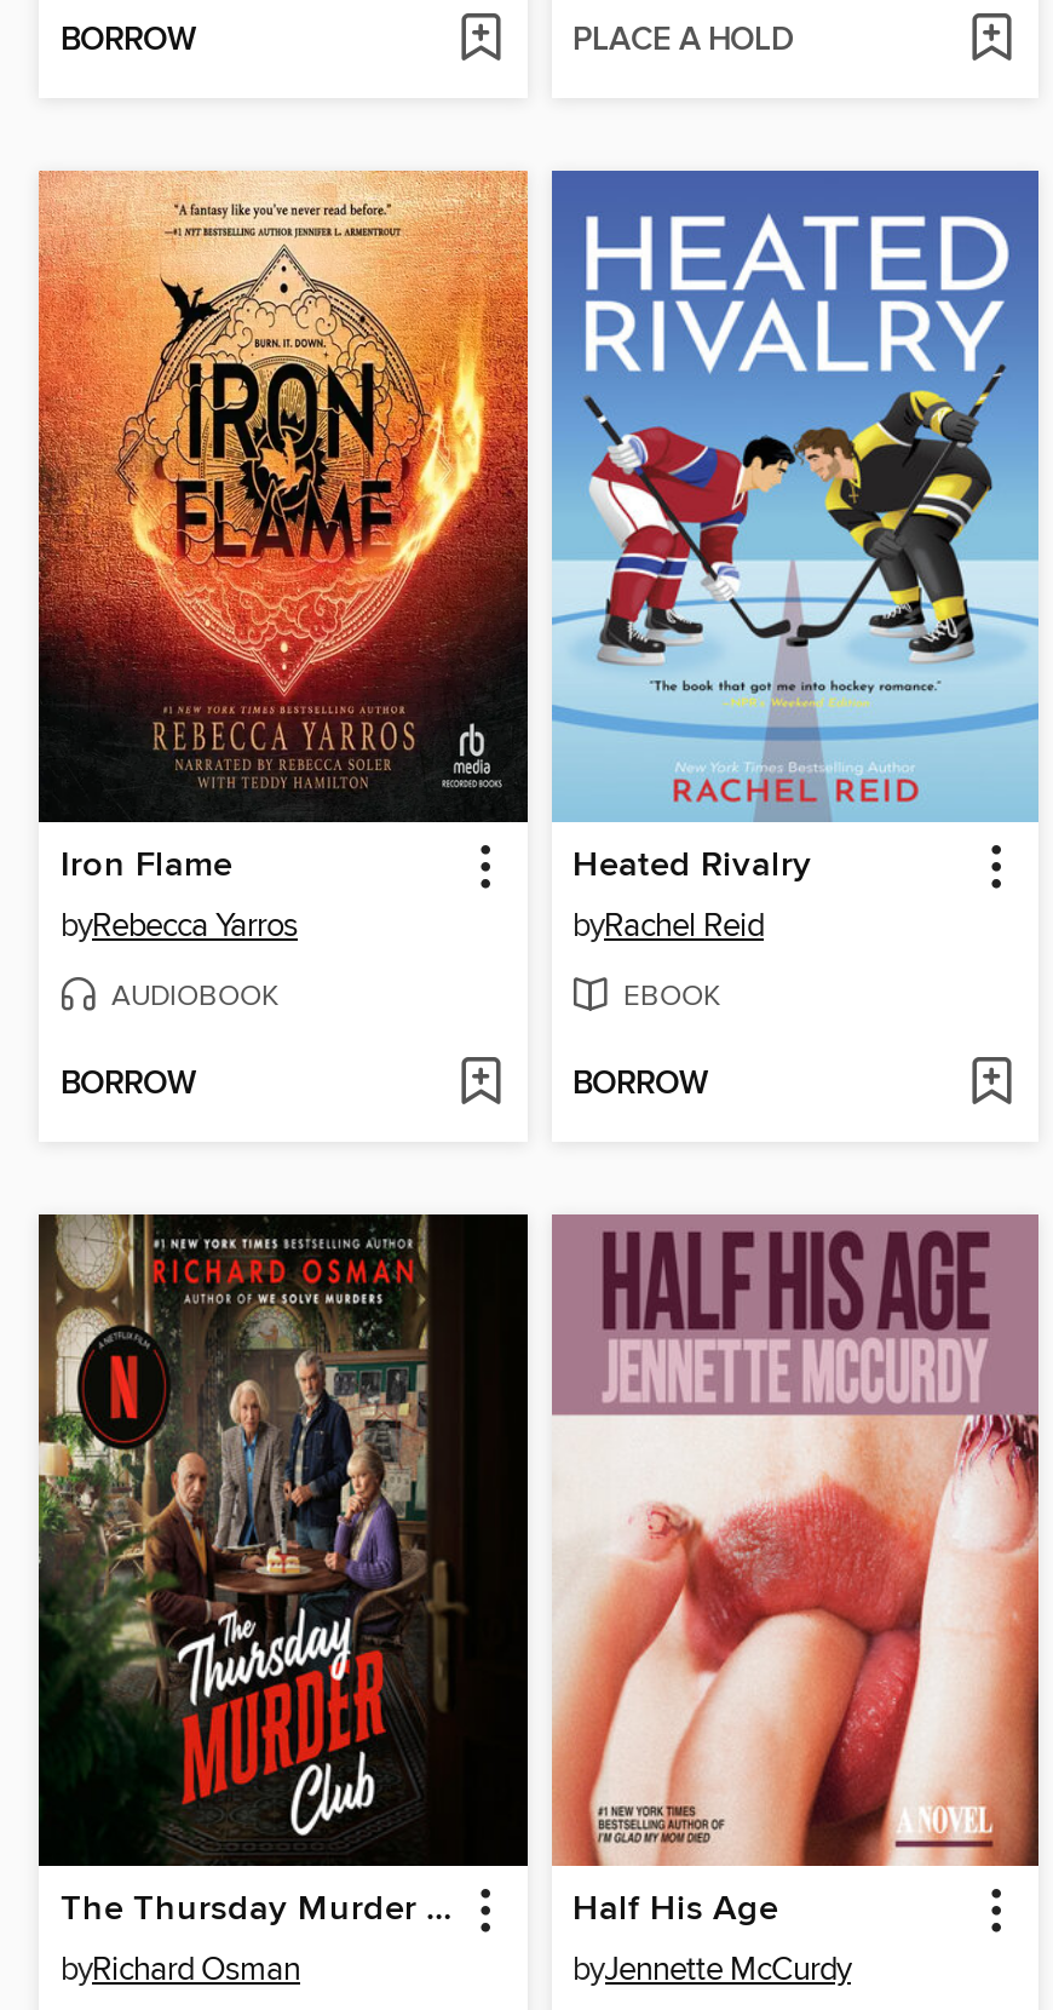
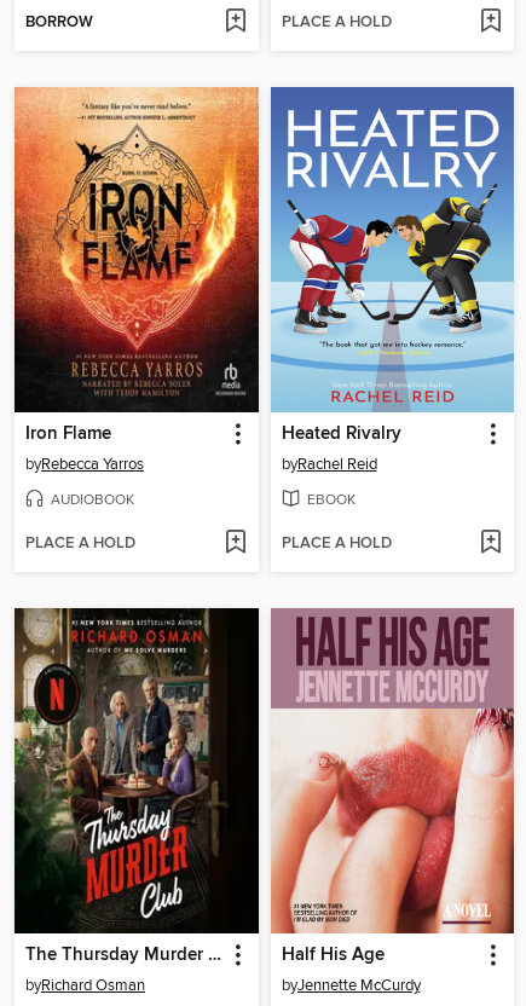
- BORROW
+ PLACE A HOLD

- BORROW
+ PLACE A HOLD
